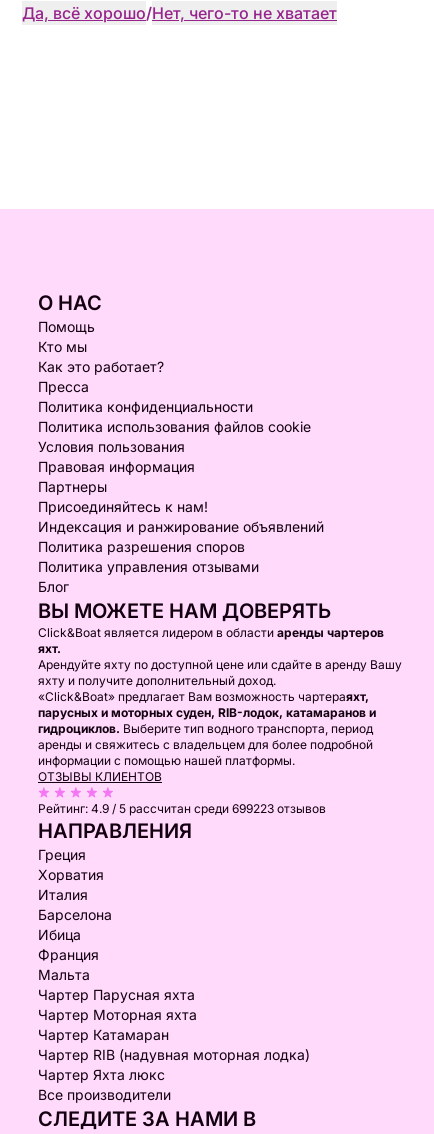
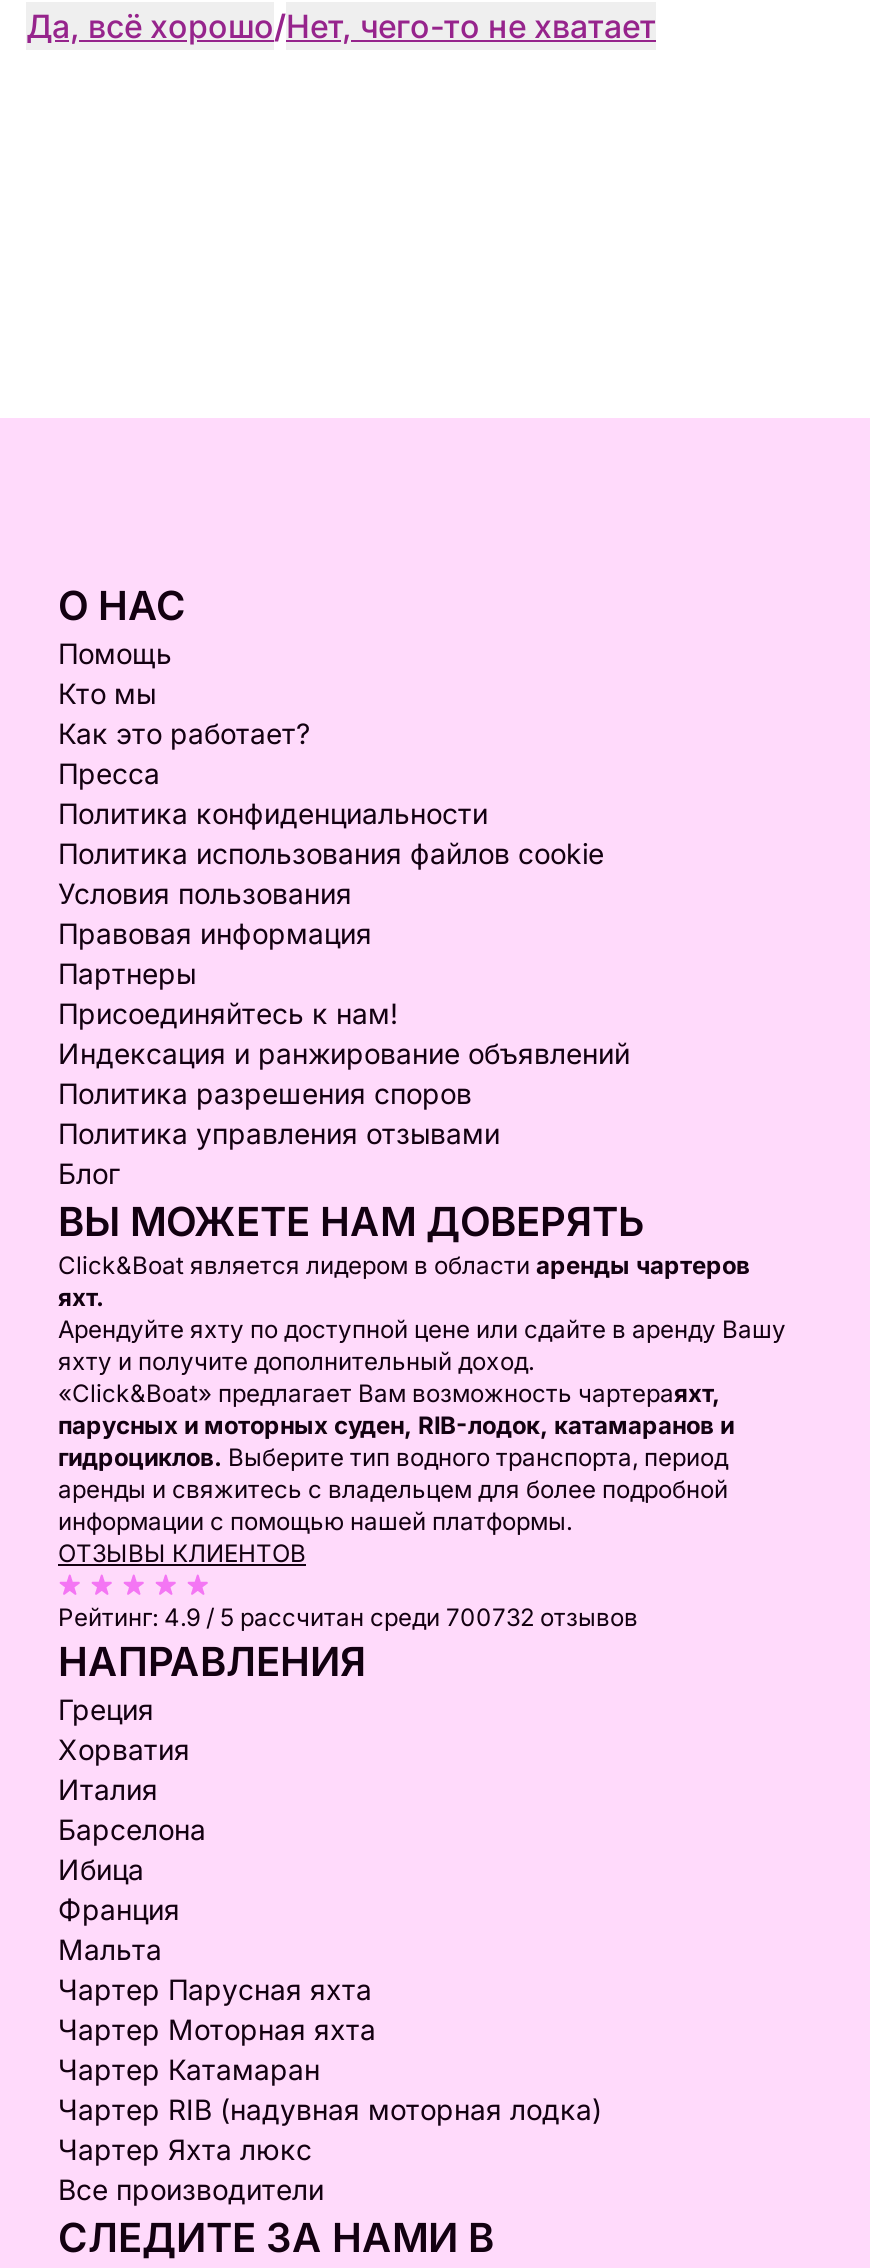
- Рейтинг: 4.9 / 5 рассчитан среди 699223 отзывов
+ Рейтинг: 4.9 / 5 рассчитан среди 700732 отзывов
